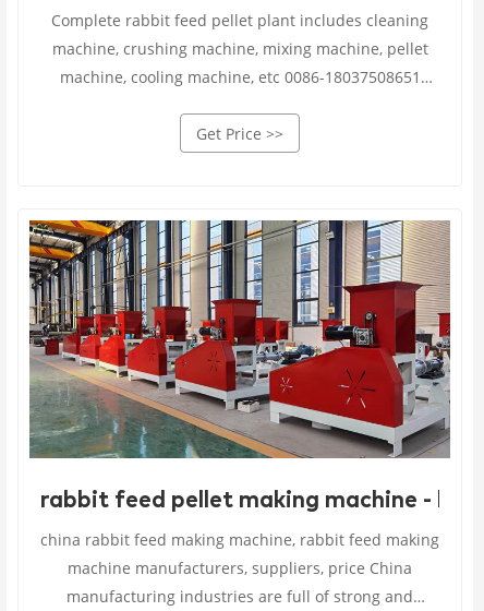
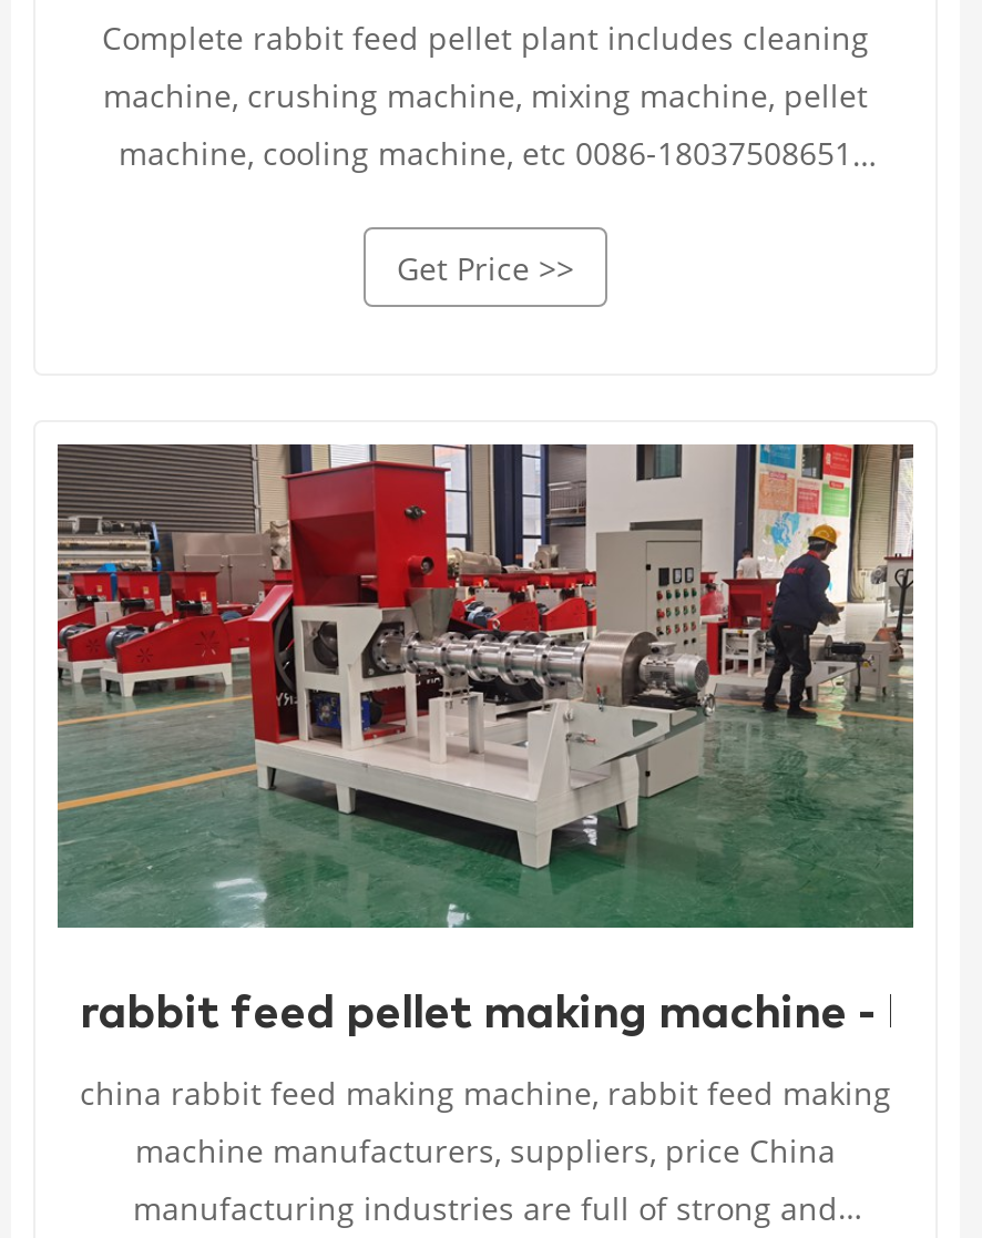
- [image]
+ [image]
